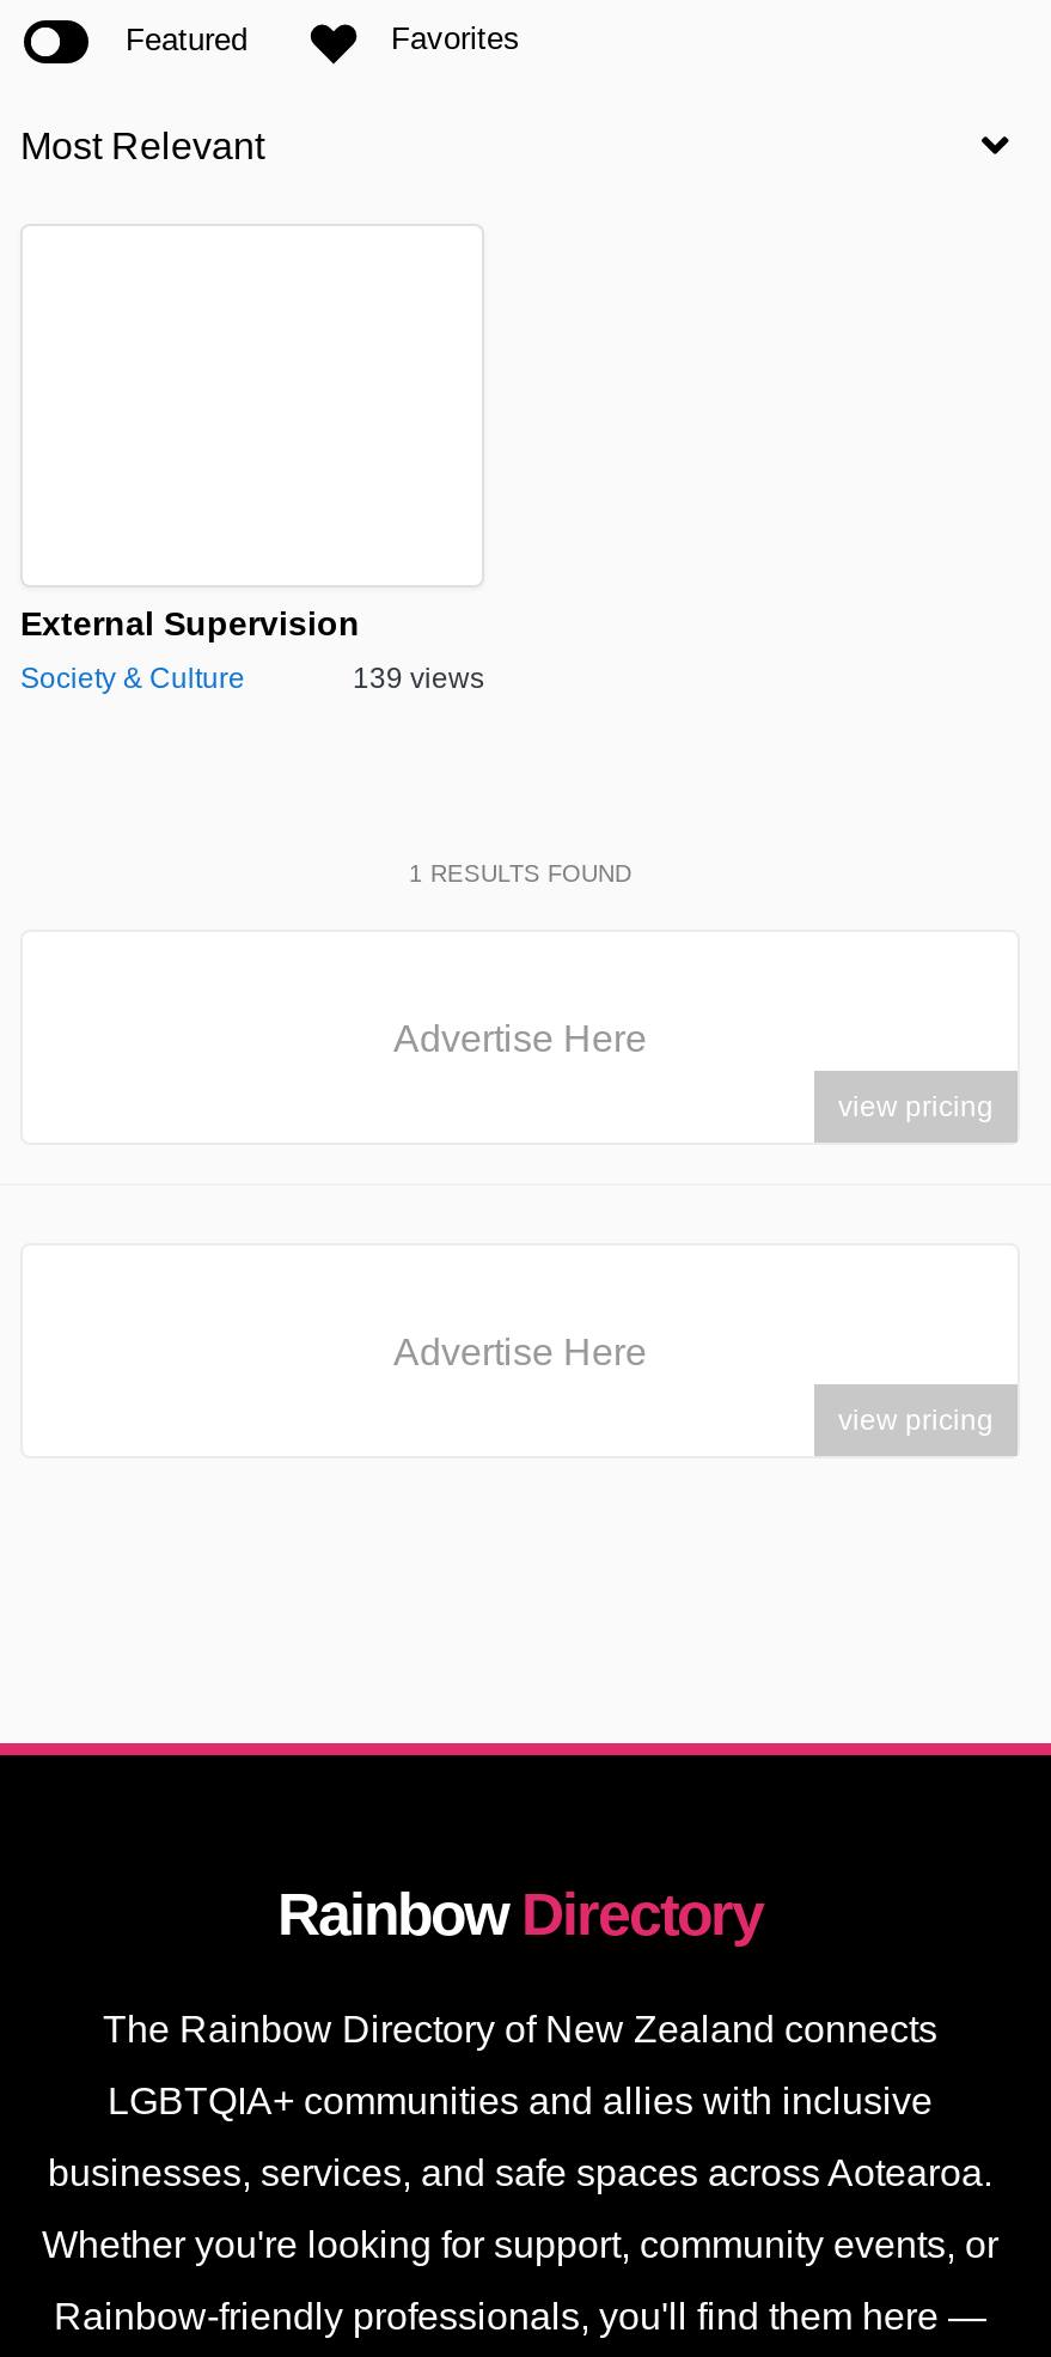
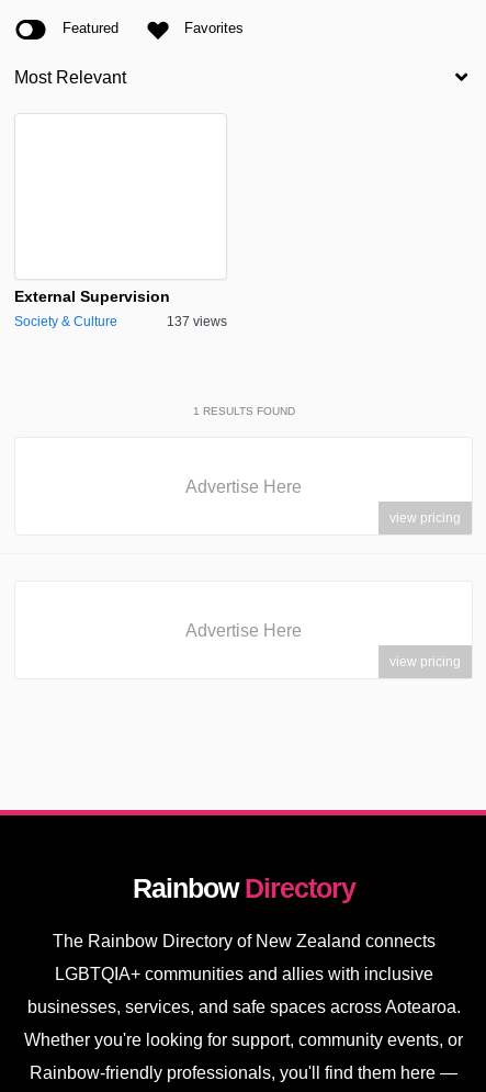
- 139 views
+ 137 views
